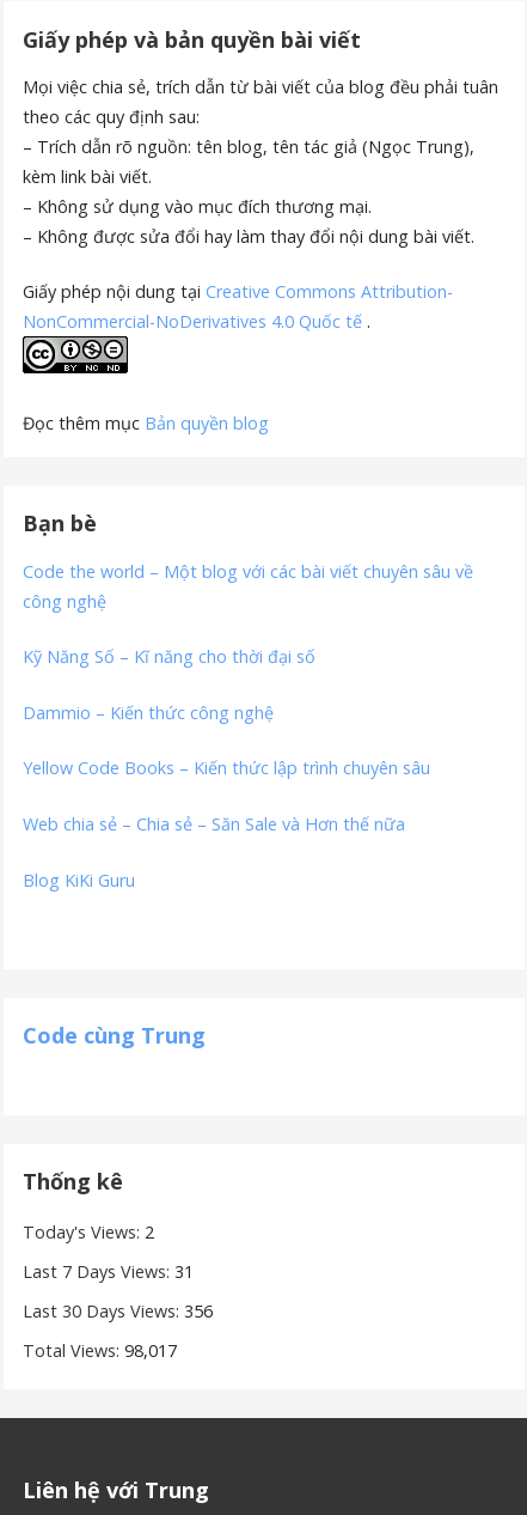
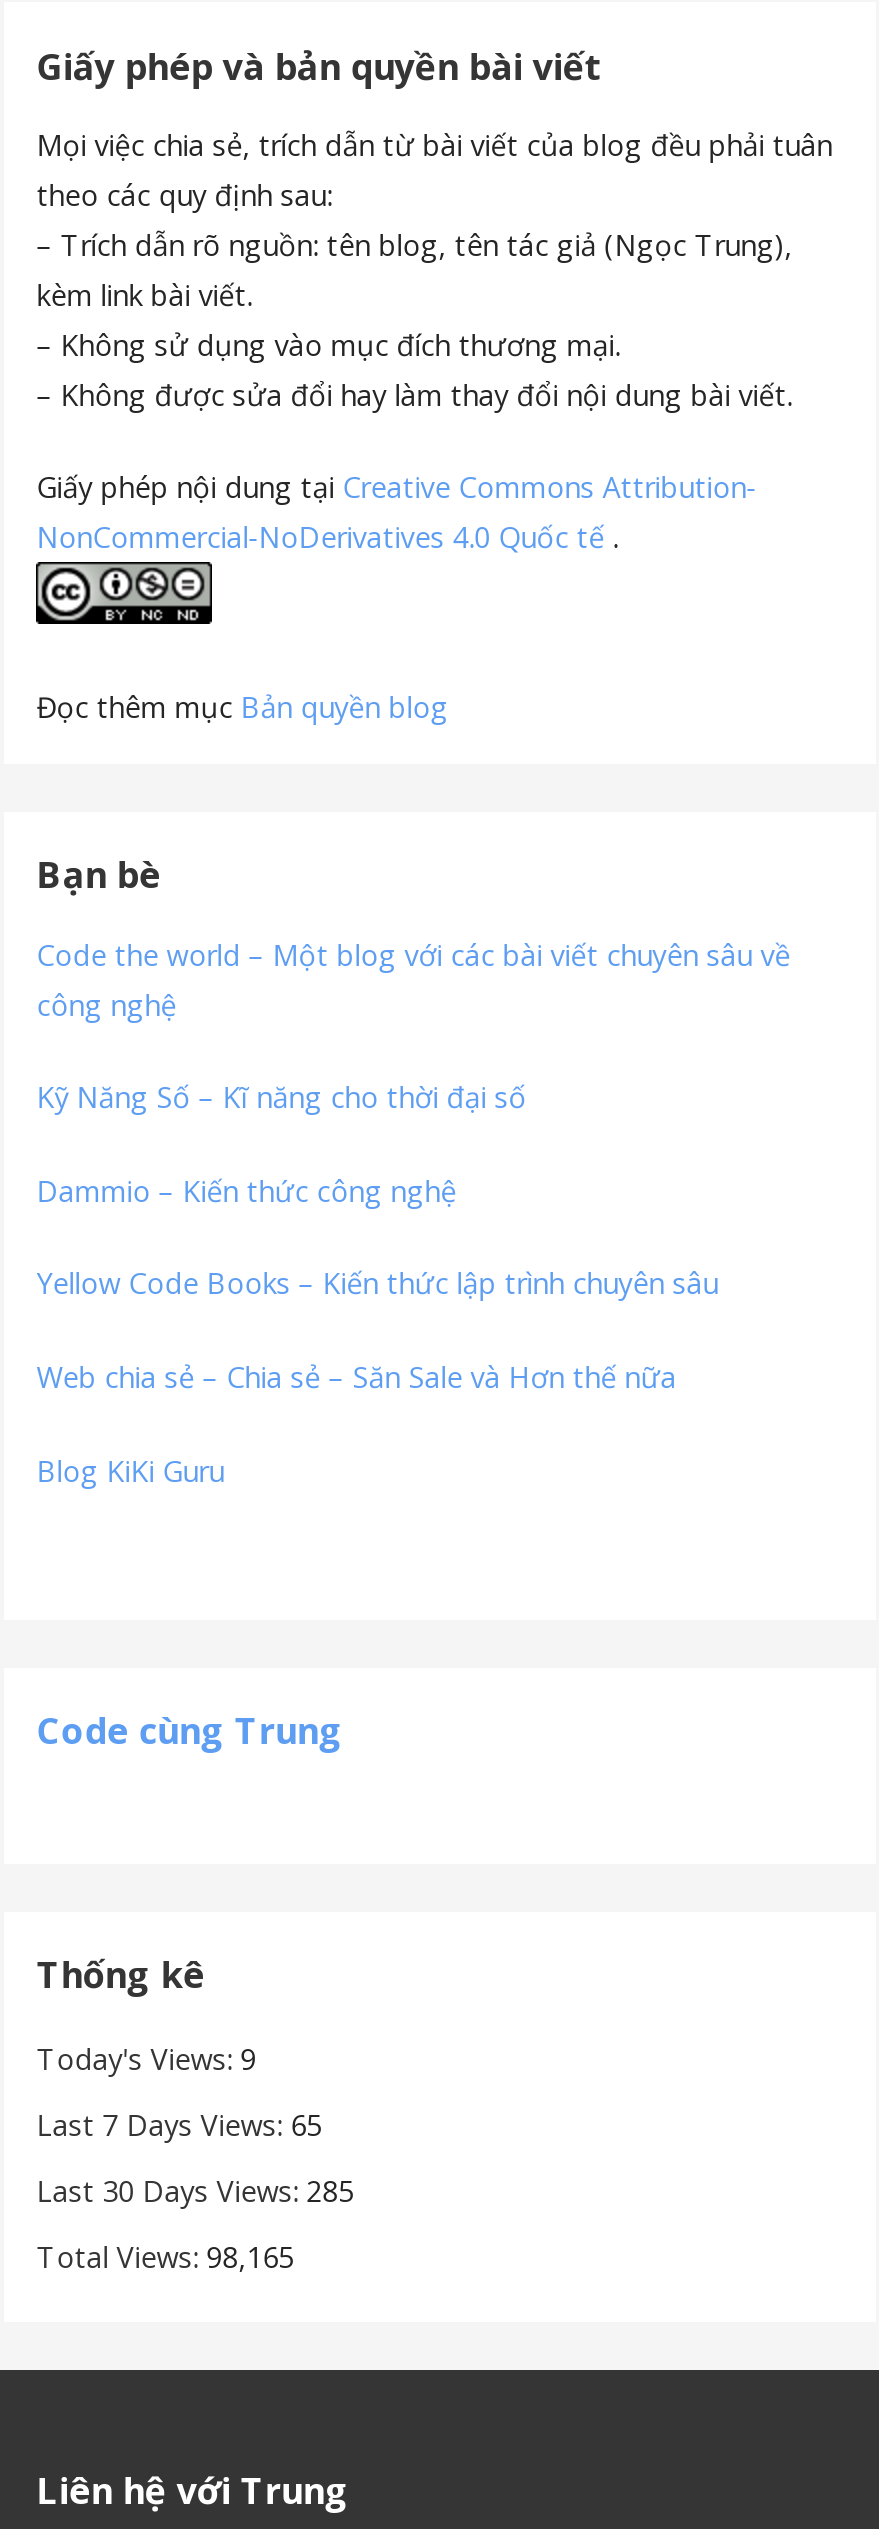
- Today's Views: 2
+ Today's Views: 9

- Last 7 Days Views: 31
+ Last 7 Days Views: 65

- Last 30 Days Views: 356
+ Last 30 Days Views: 285

- Total Views: 98,017
+ Total Views: 98,165
